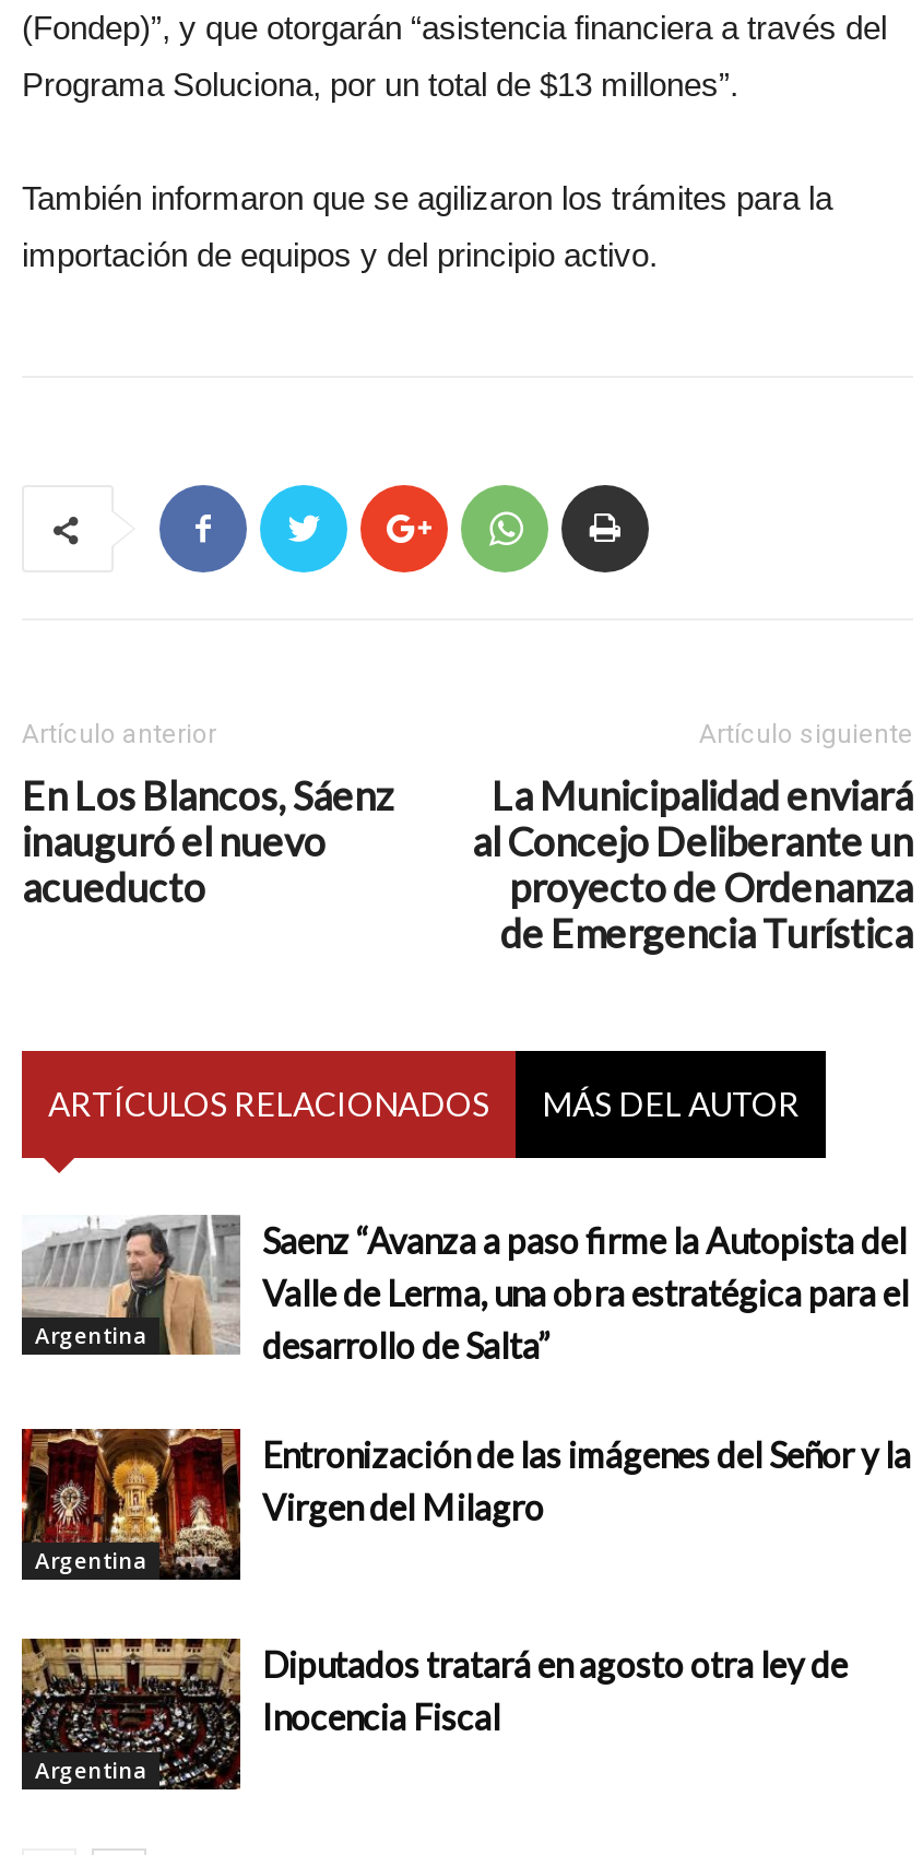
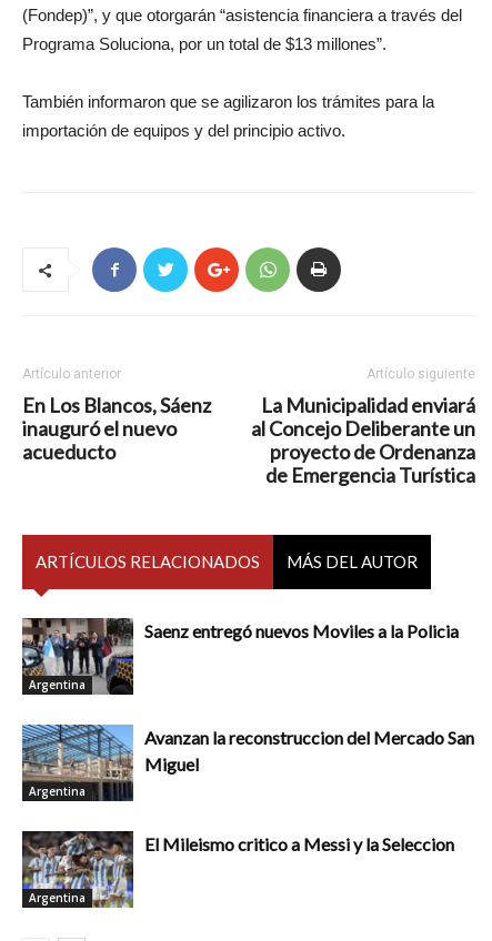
- [image]
- Saenz “Avanza a paso firme la Autopista del
- Valle de Lerma, una obra estratégica para el
- desarrollo de Salta”
+ [image]
+ Saenz entregó nuevos Moviles a la Policia

- [image]
- Entronización de las imágenes del Señor y la
- Virgen del Milagro
+ [image]
+ Avanzan la reconstruccion del Mercado San
+ Miguel

- [image]
- Diputados tratará en agosto otra ley de
- Inocencia Fiscal
+ [image]
+ El Mileismo critico a Messi y la Seleccion
